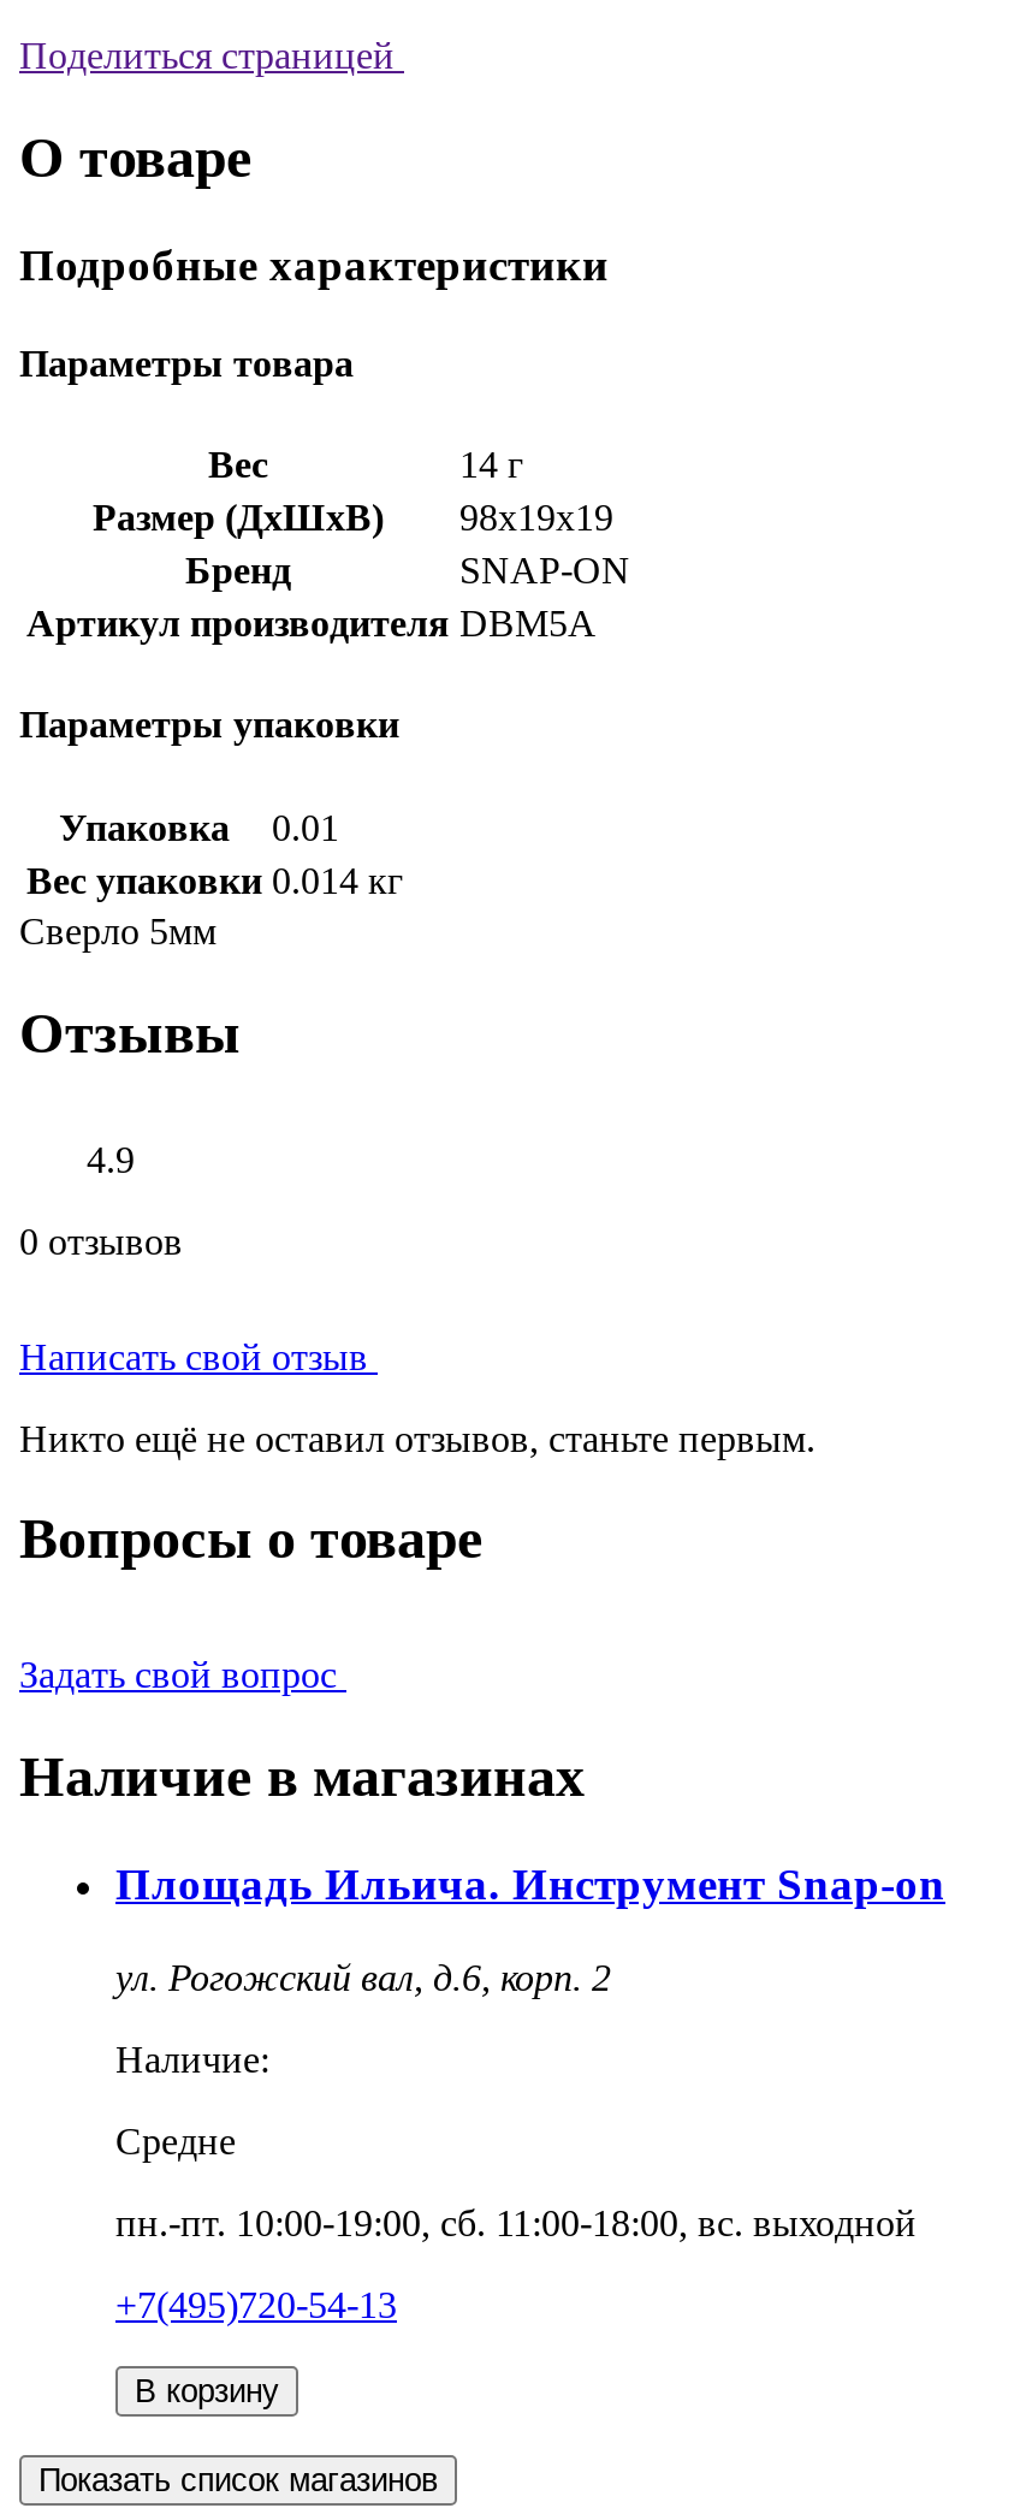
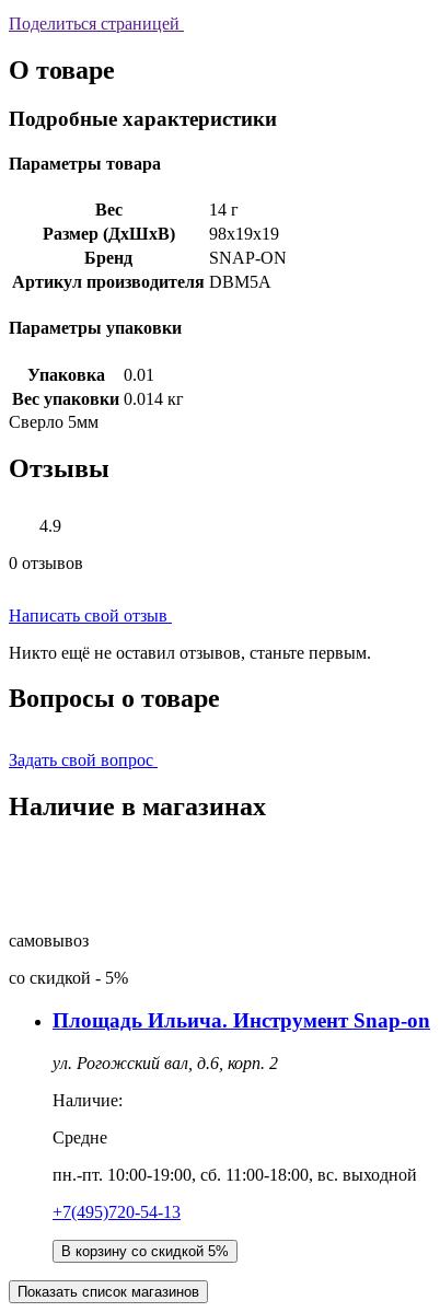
+ самовывоз
+ со скидкой - 5%

- В корзину
+ В корзину со скидкой 5%
